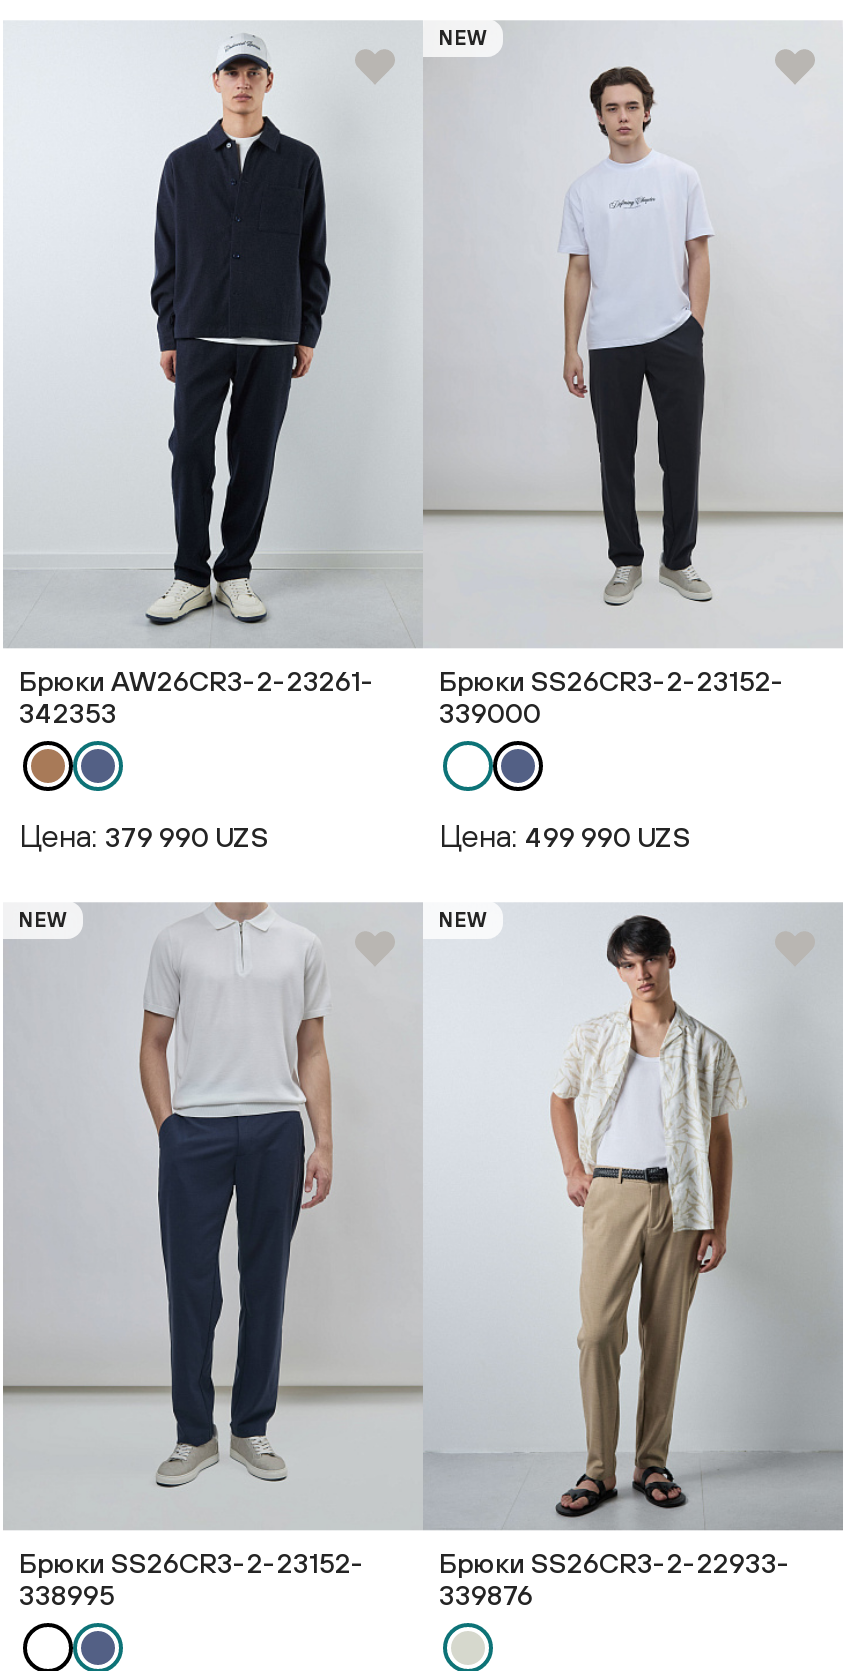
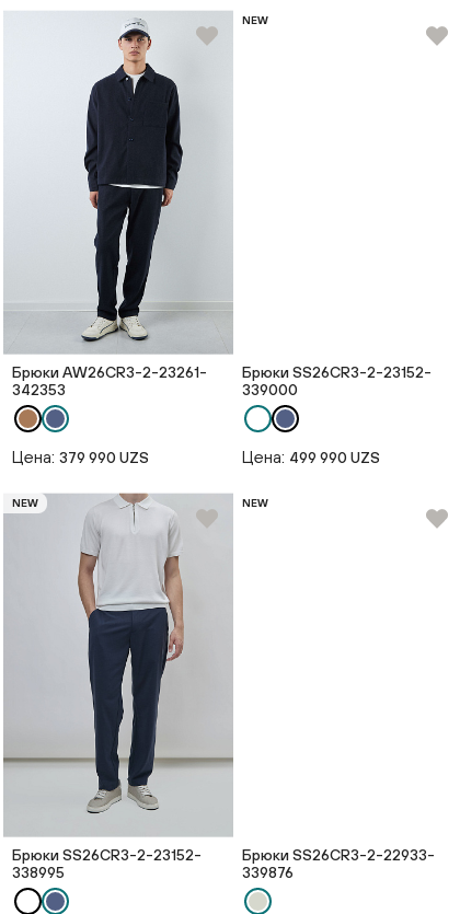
- [image]

- [image]
